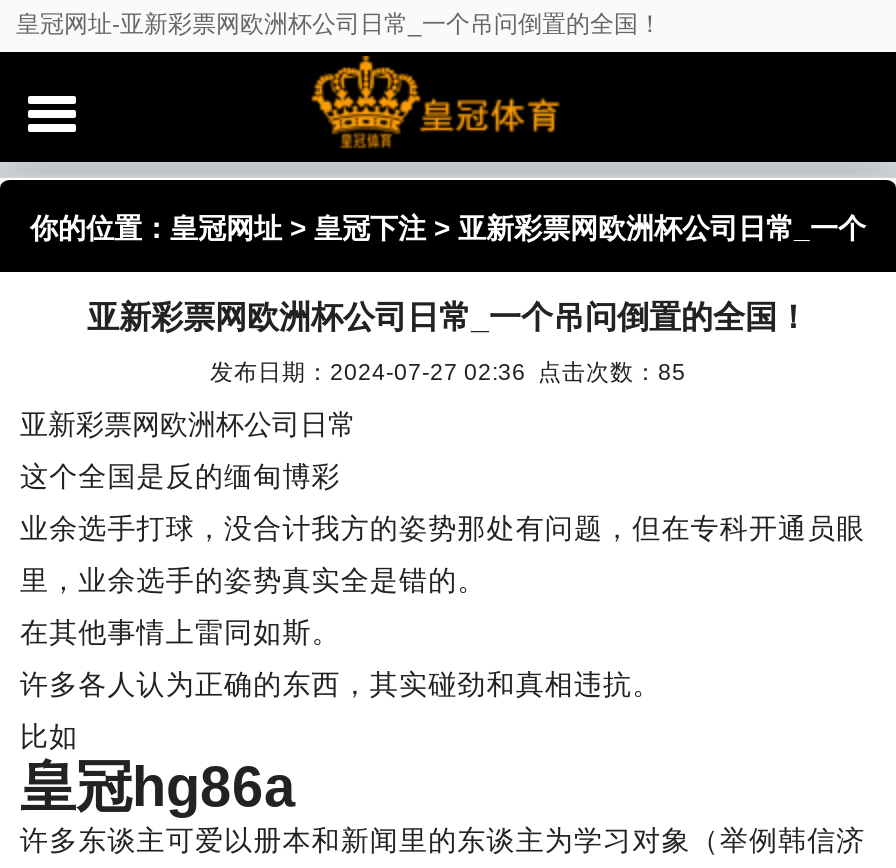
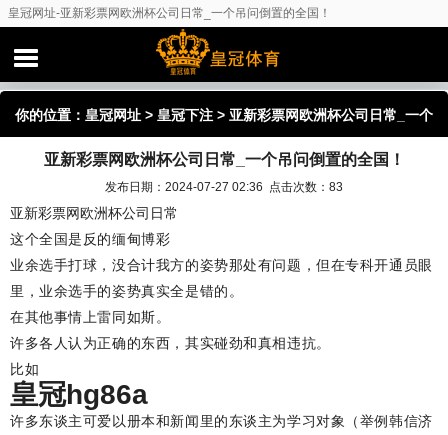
- 发布日期：2024-07-27 02:36 点击次数：85
+ 发布日期：2024-07-27 02:36 点击次数：83
